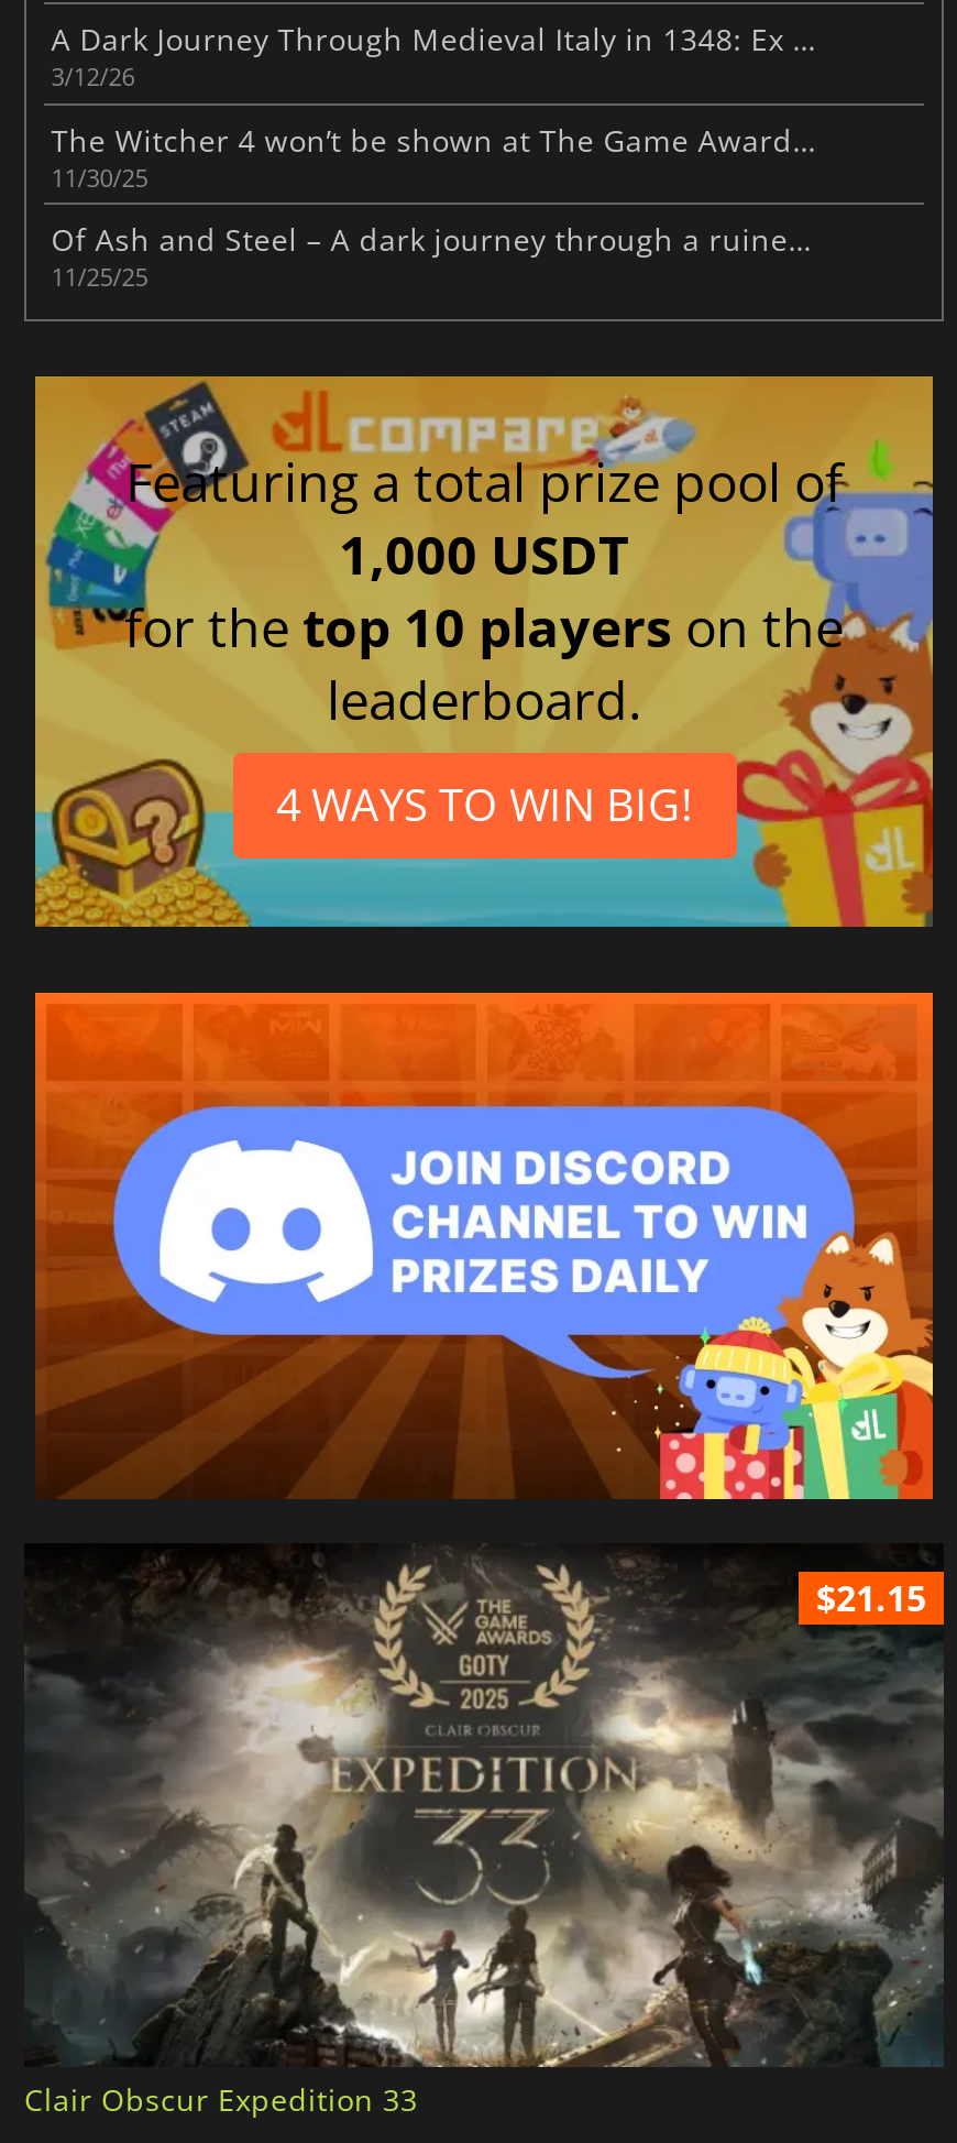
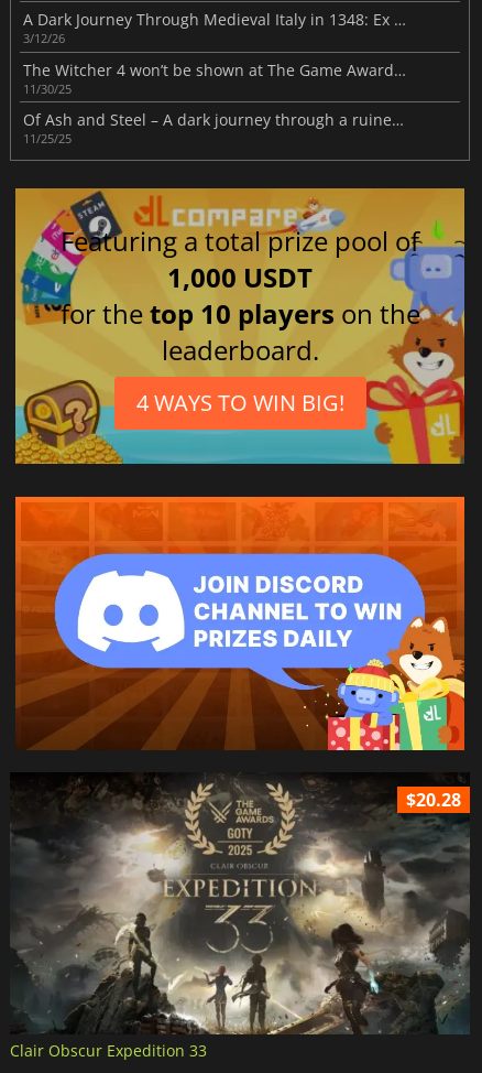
- $21.15
+ $20.28
